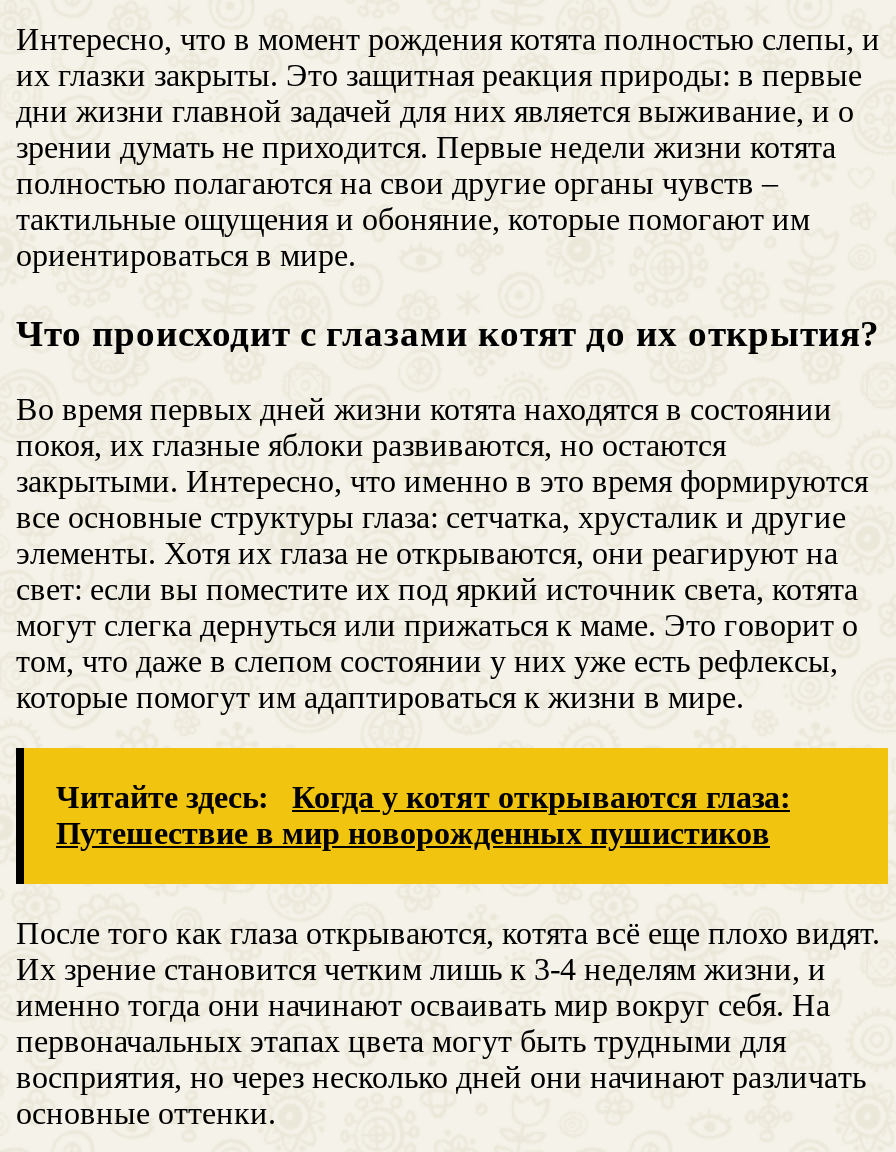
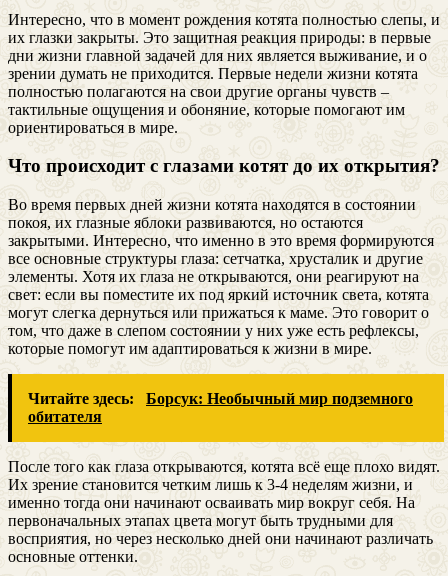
- Читайте здесь: Когда у котят открываются глаза:
- Путешествие в мир новорожденных пушистиков
+ Читайте здесь: Борсук: Необычный мир подземного
+ обитателя
